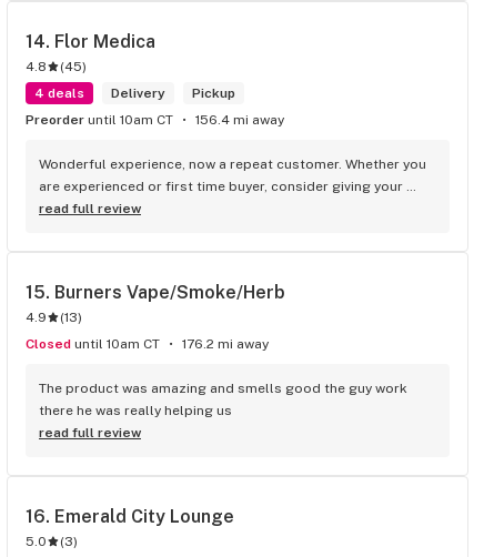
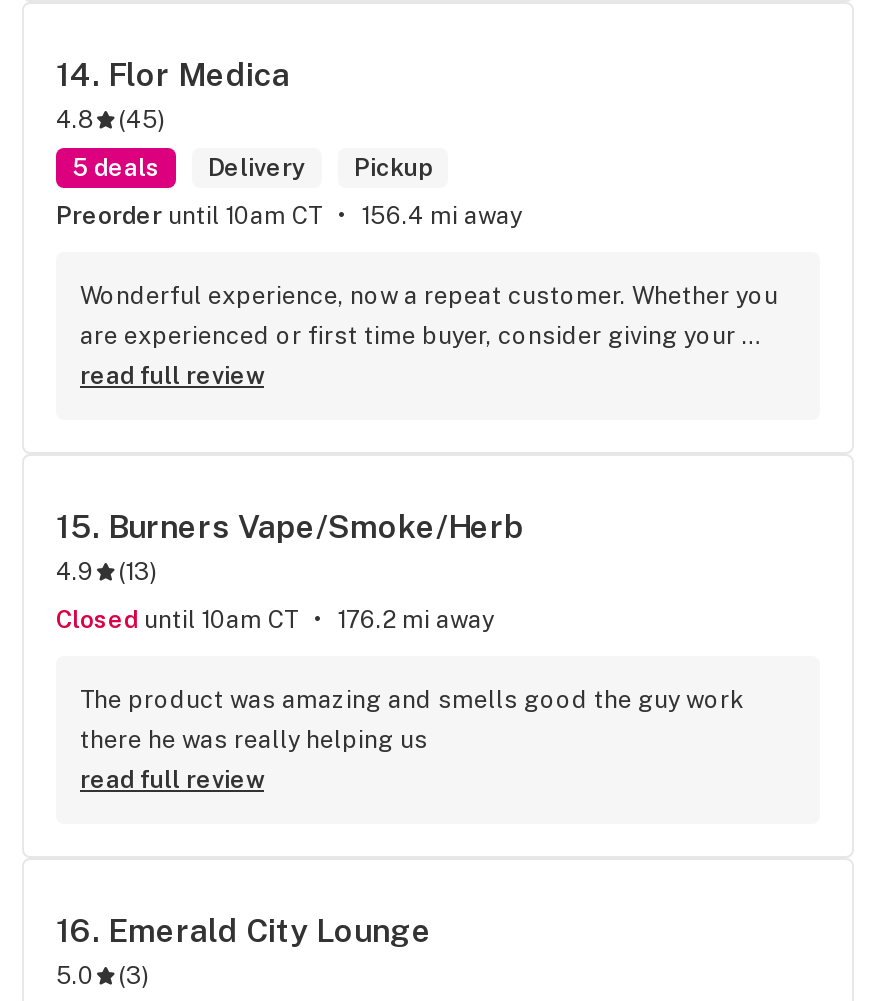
- 4 deals Delivery Pickup
+ 5 deals Delivery Pickup
